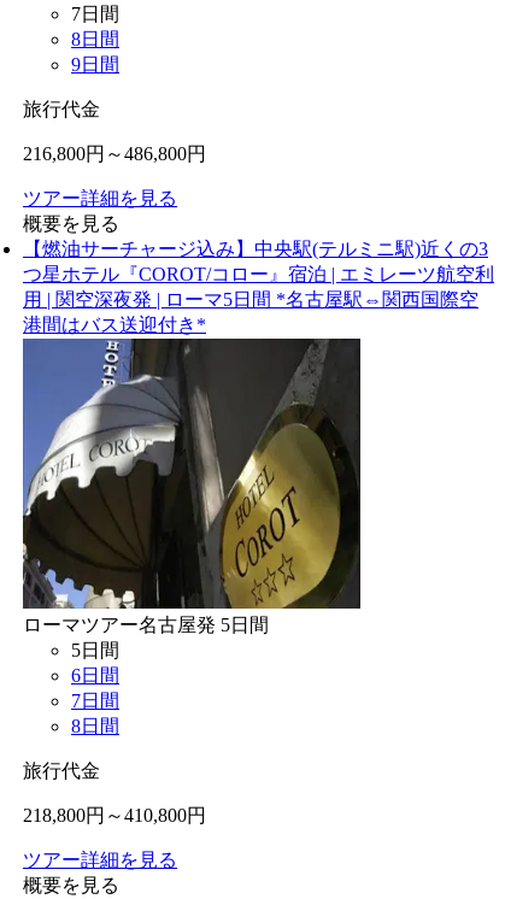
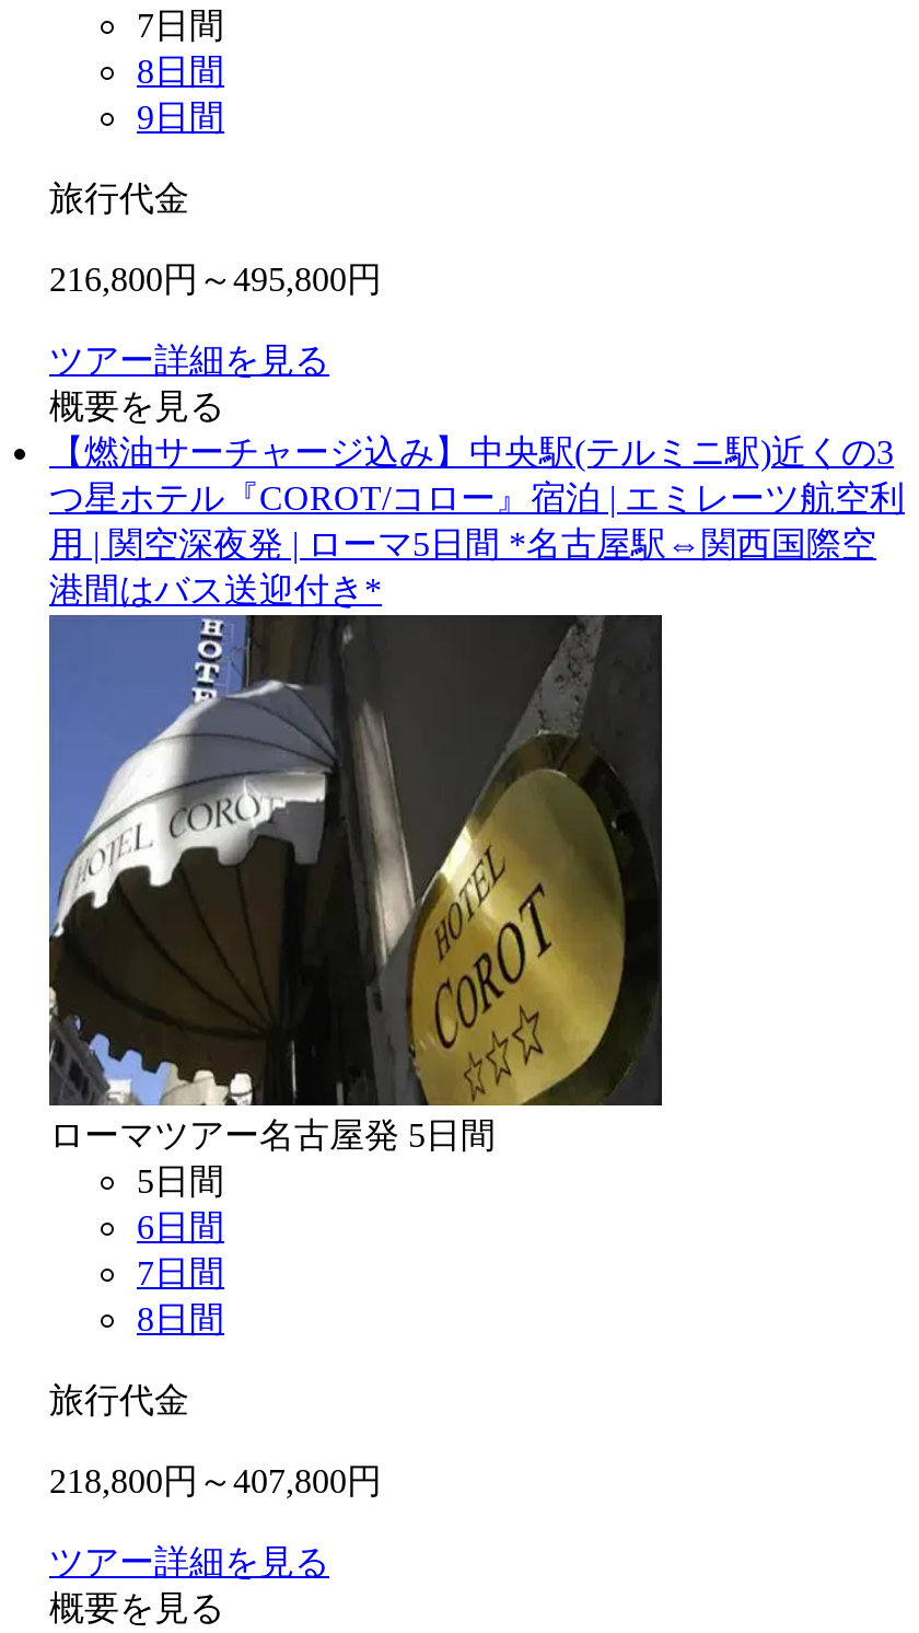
- 216,800円～486,800円
+ 216,800円～495,800円

- 218,800円～410,800円
+ 218,800円～407,800円
